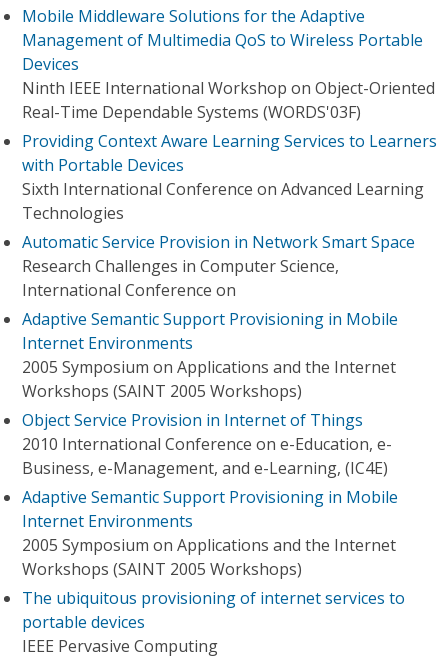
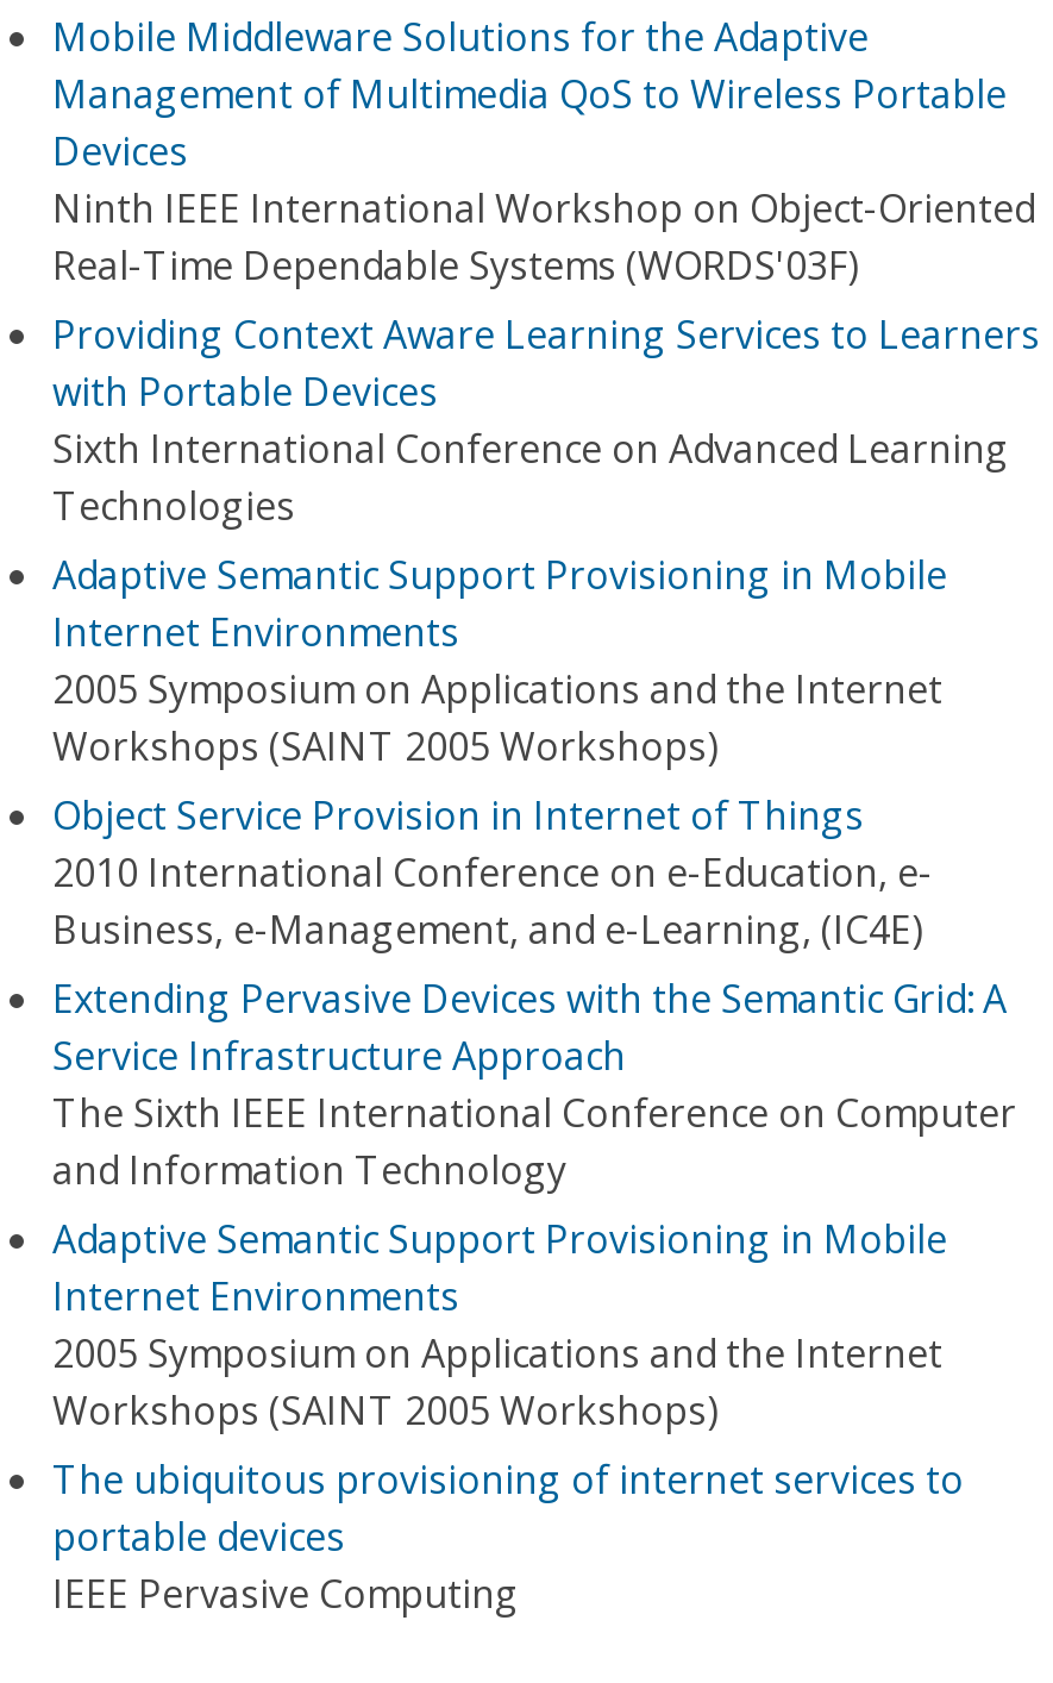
- Automatic Service Provision in Network Smart Space
- Research Challenges in Computer Science,
- International Conference on

moved up: Adaptive Semantic Support Provisioning in Mobile | Internet Environments | 2005 Symposium on Applications and the Internet | Workshops (SAINT 2005 Workshops) | Object Service Provision in Internet of Things | 2010 International Conference on e-Education, e- | Business, e-Management, and e-Learning, (IC4E)

+ Extending Pervasive Devices with the Semantic Grid: A
+ Service Infrastructure Approach
+ The Sixth IEEE International Conference on Computer
+ and Information Technology
